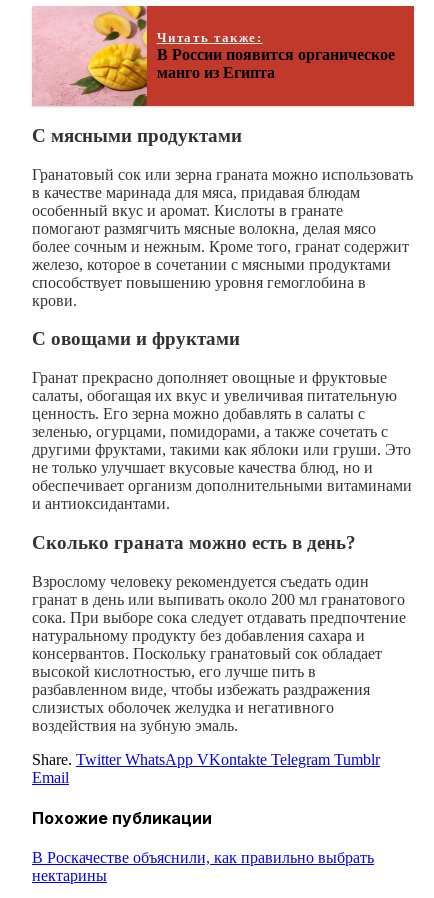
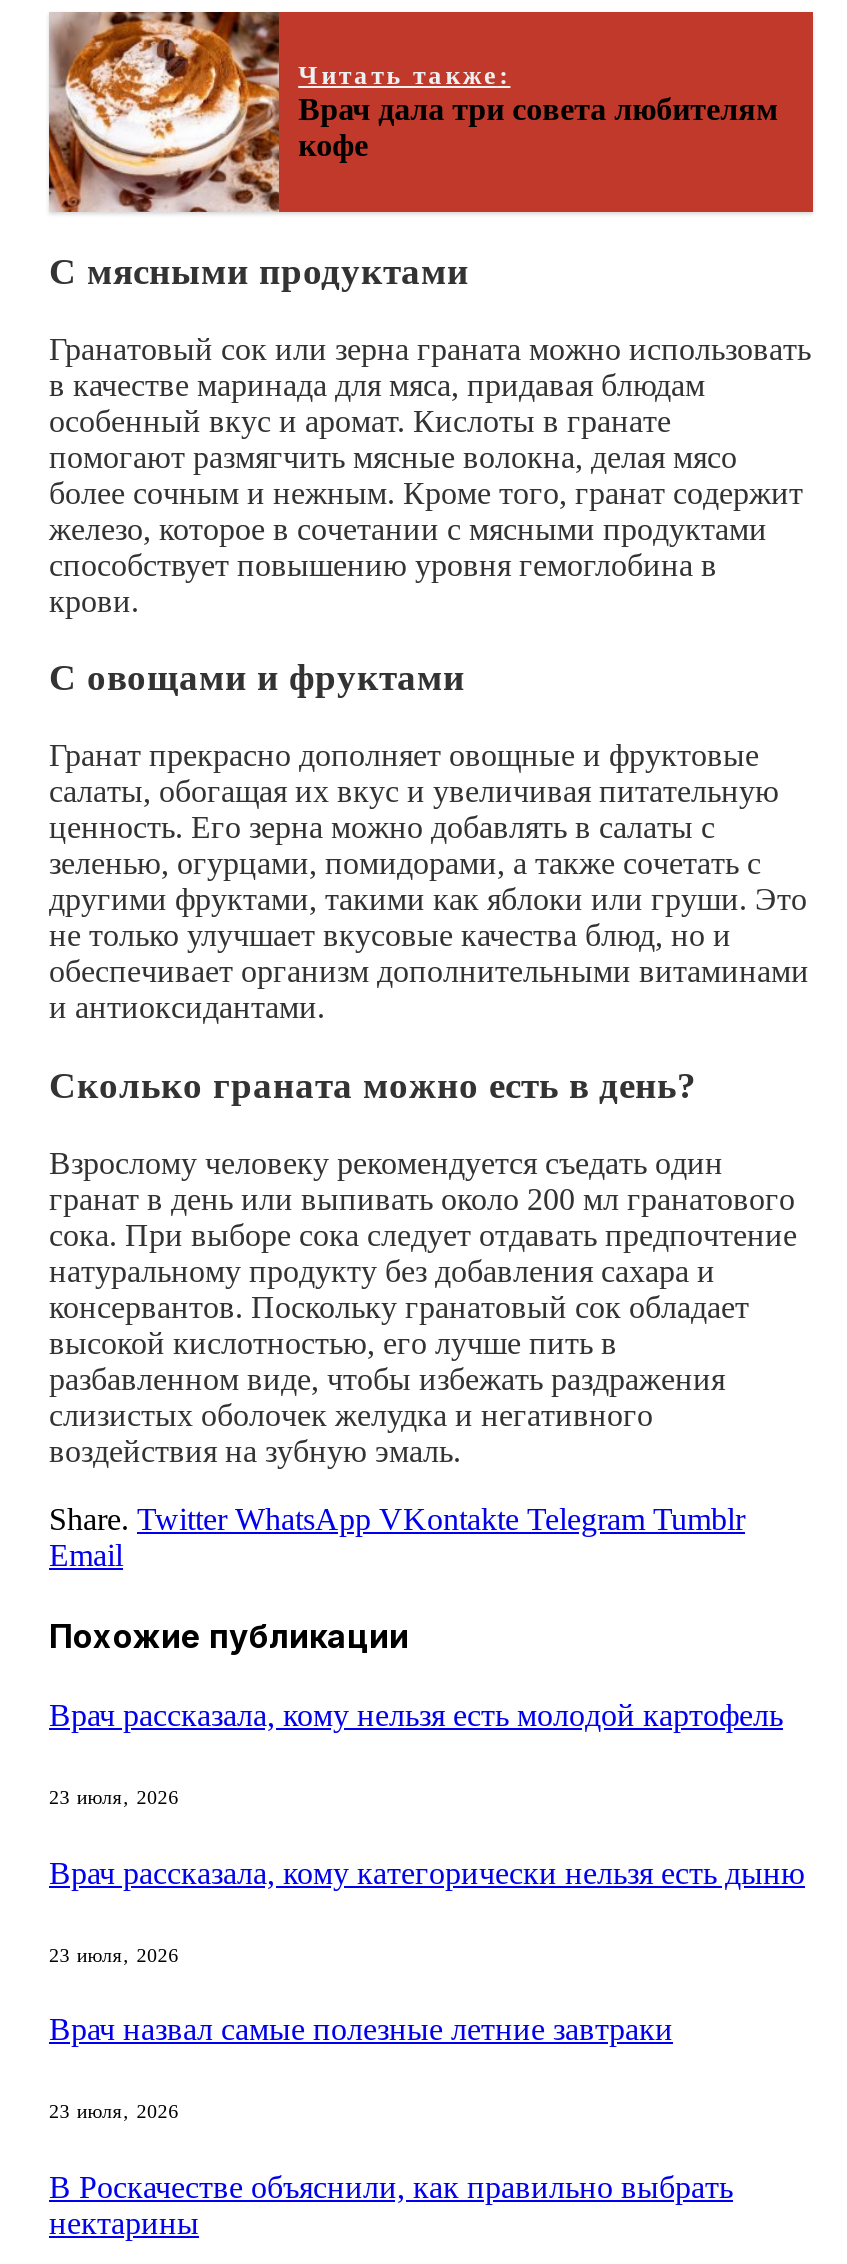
- [image]
- В России появится органическое
- манго из Египта
+ [image]
+ Врач дала три совета любителям
+ кофе

+ Врач рассказала, кому нельзя есть молодой картофель
+ 23 июля, 2026
+ Врач рассказала, кому категорически нельзя есть дыню
+ 23 июля, 2026
+ Врач назвал самые полезные летние завтраки
+ 23 июля, 2026
